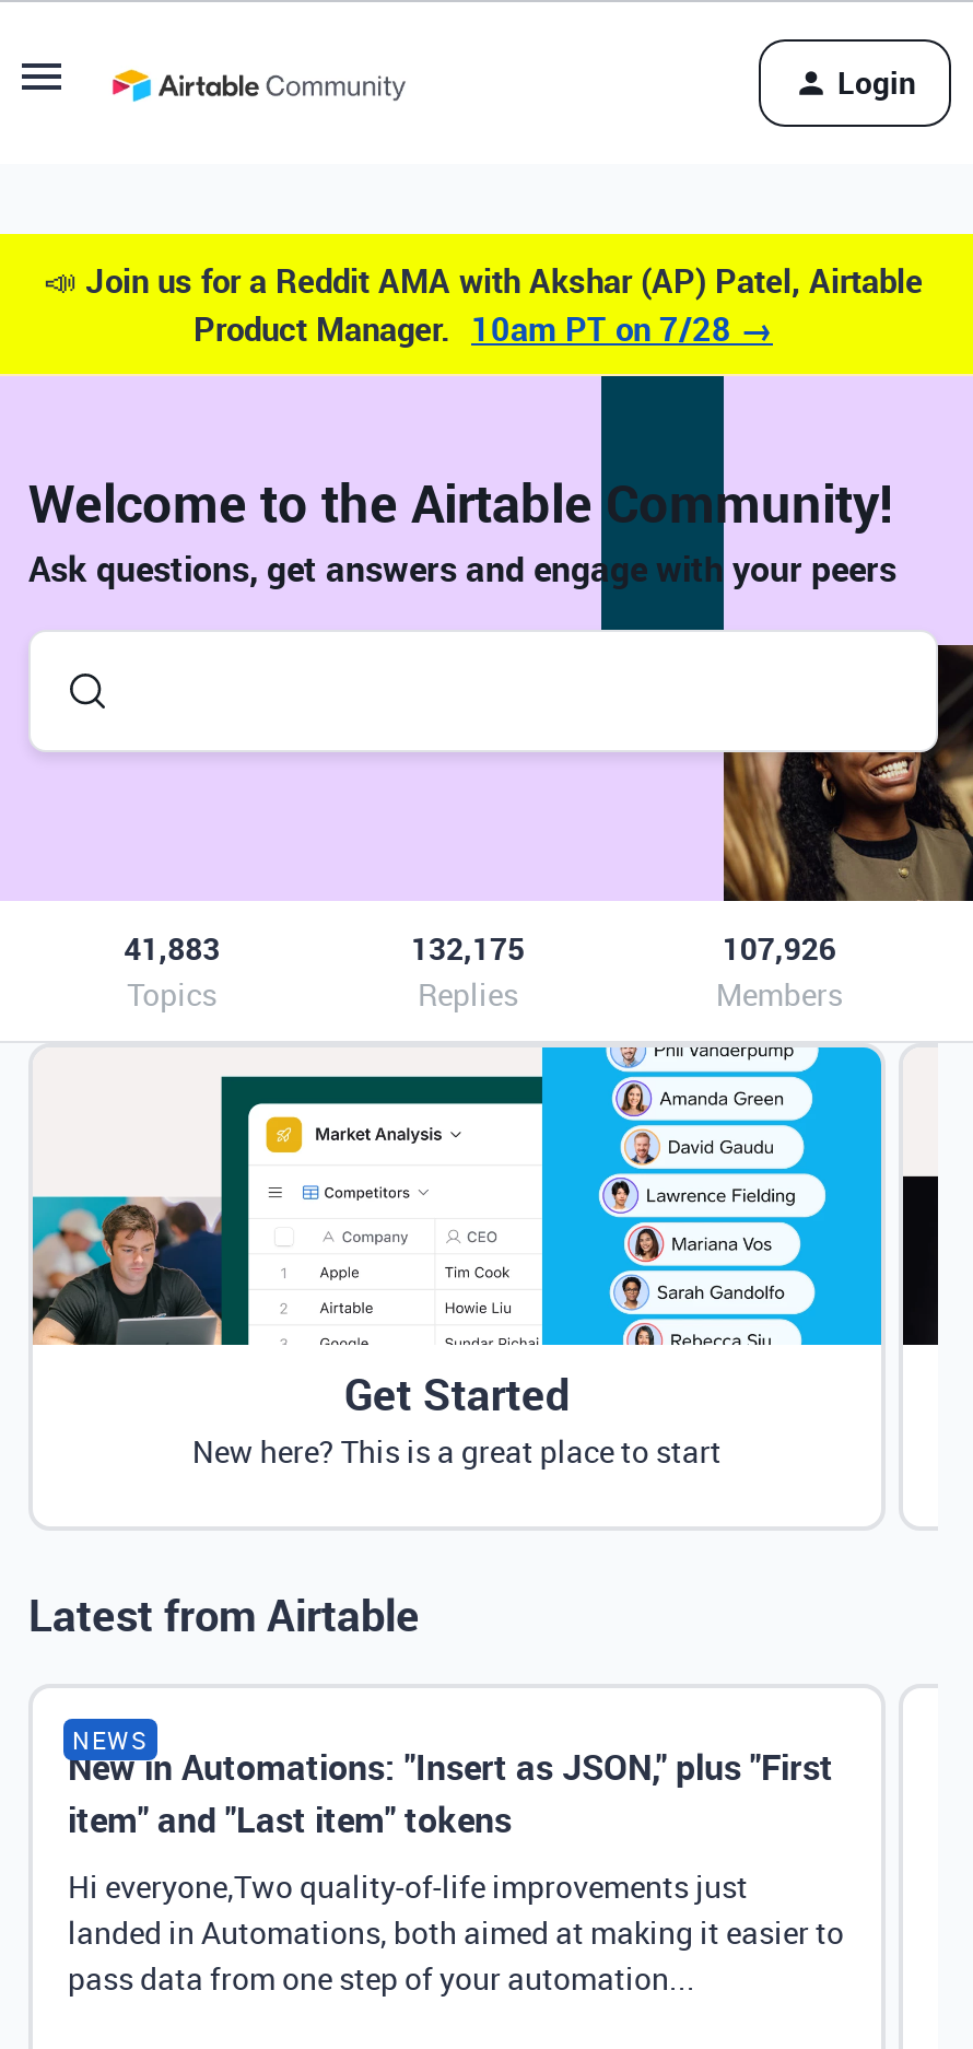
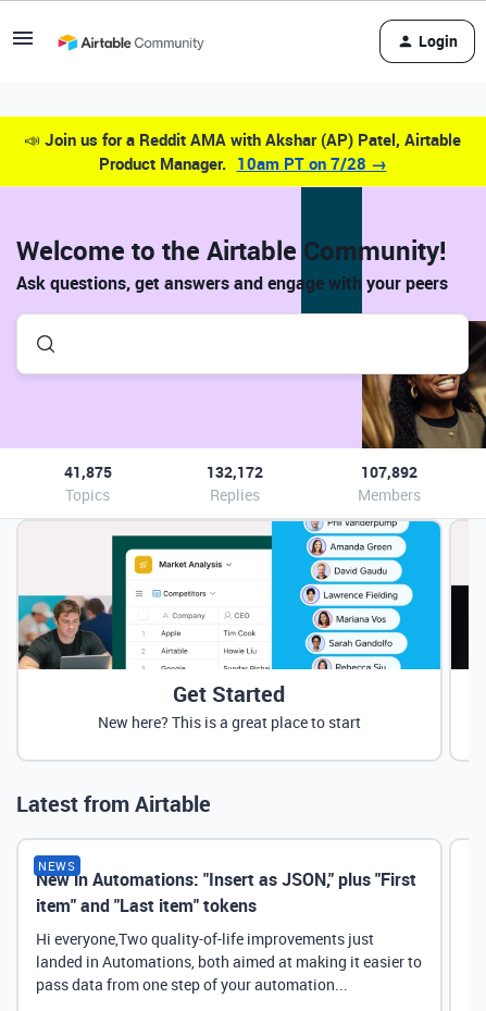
- 41,883
+ 41,875

- 132,175
+ 132,172

- 107,926
+ 107,892
